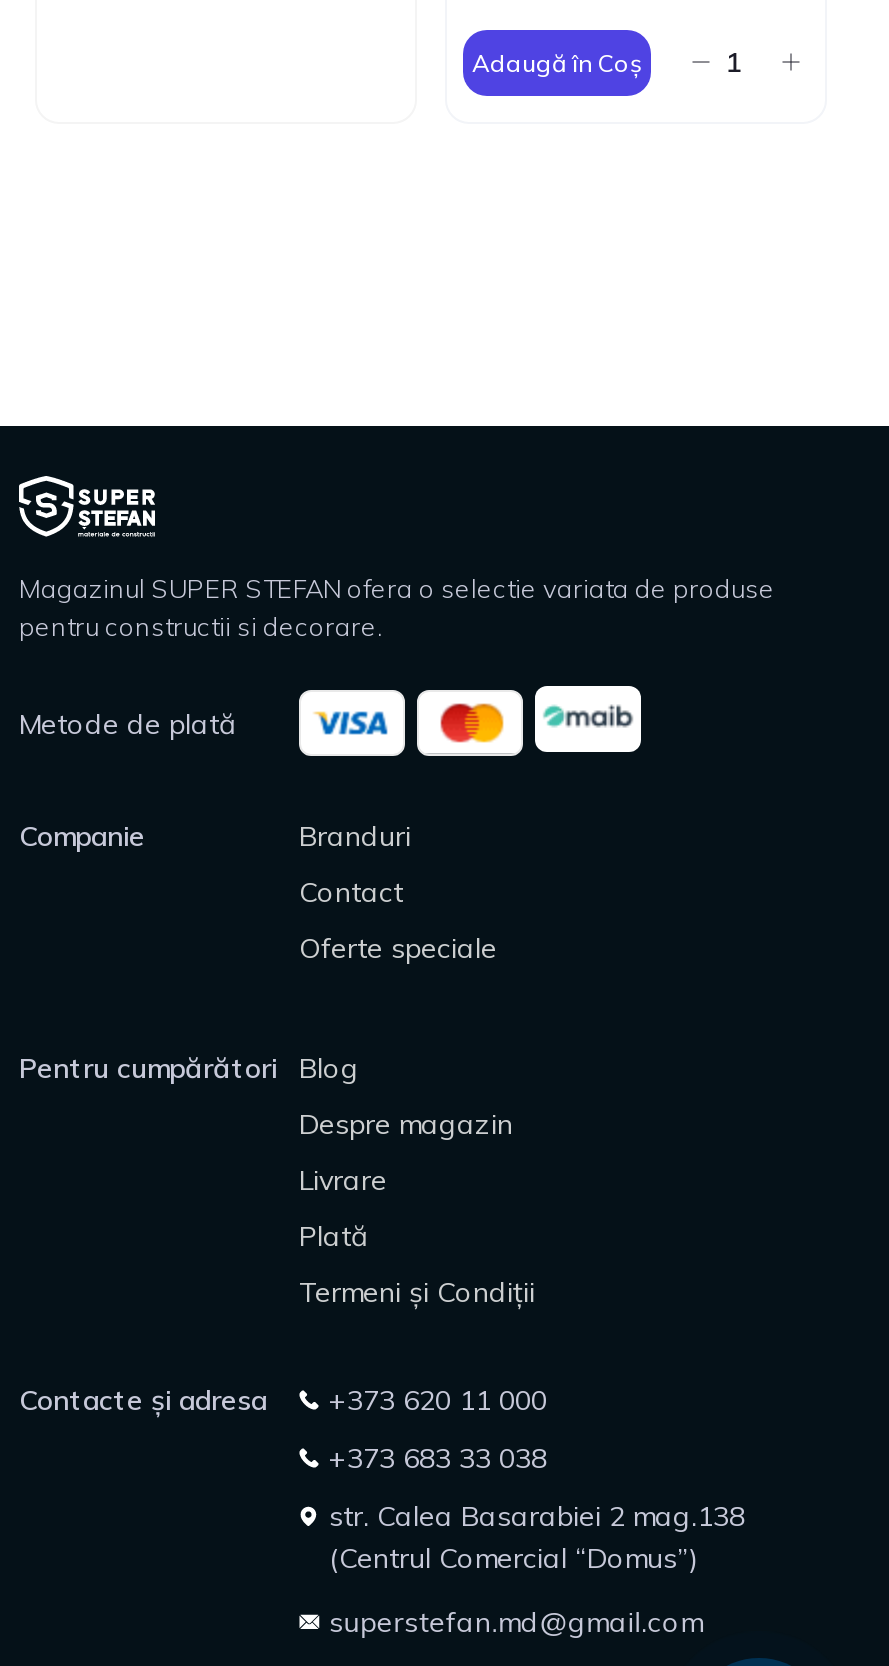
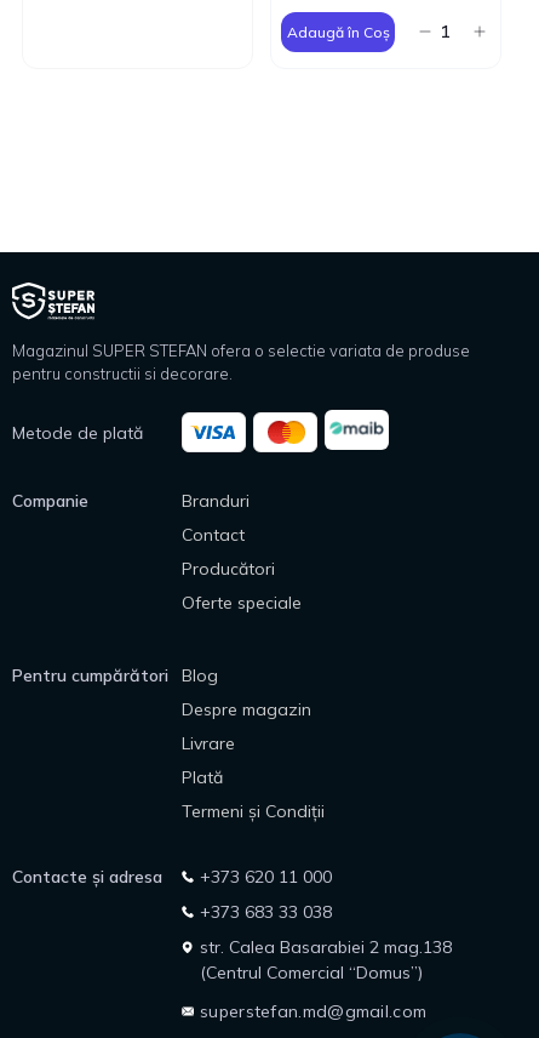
+ Producători
